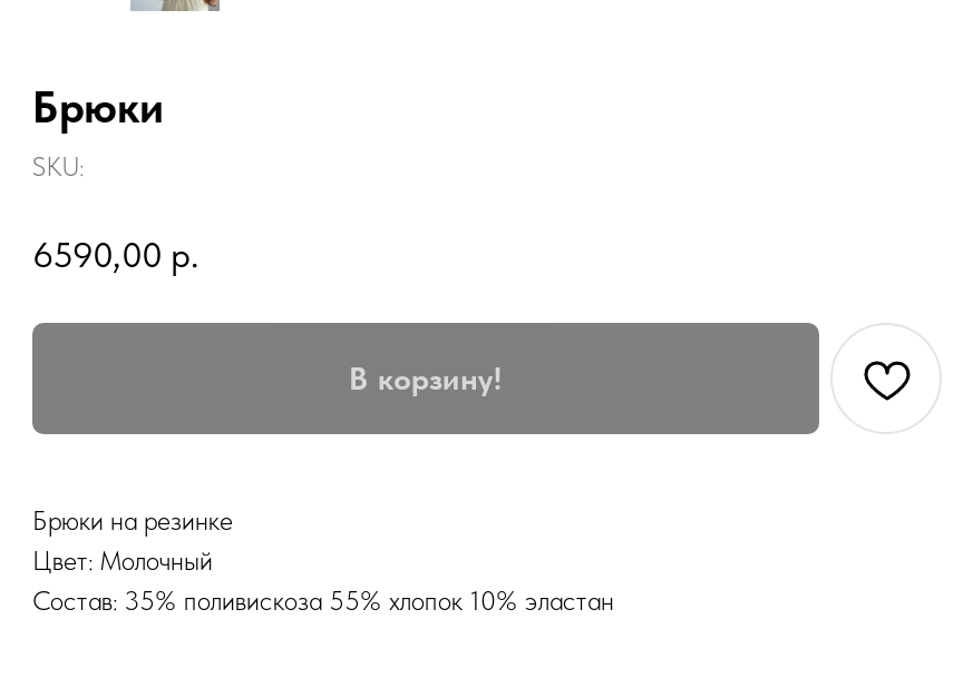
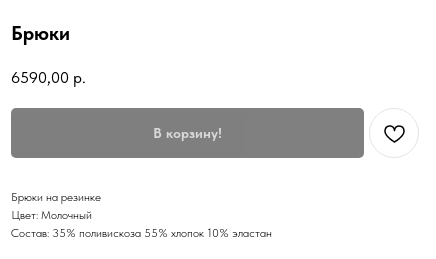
- SKU:
